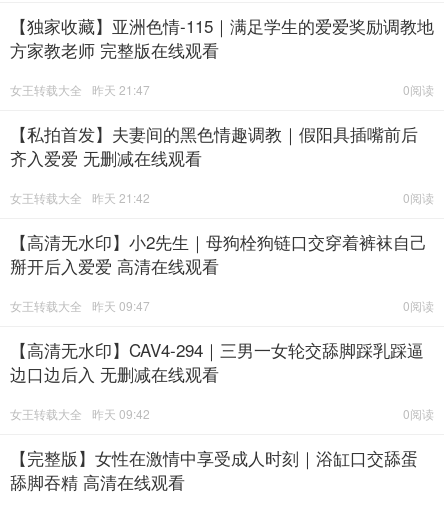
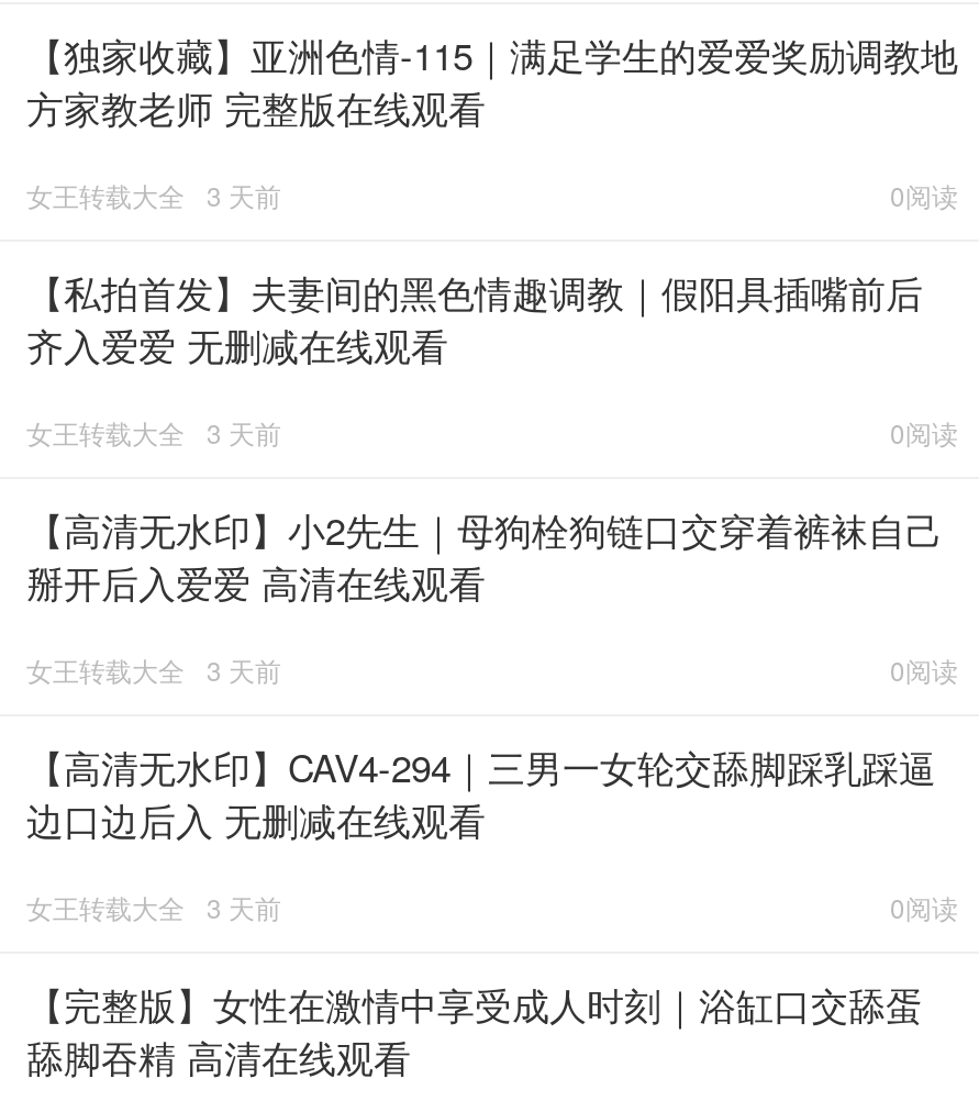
- 女王转载大全 昨天 21:47
+ 女王转载大全 3 天前

- 女王转载大全 昨天 21:42
+ 女王转载大全 3 天前

- 女王转载大全 昨天 09:47
+ 女王转载大全 3 天前

- 女王转载大全 昨天 09:42
+ 女王转载大全 3 天前
